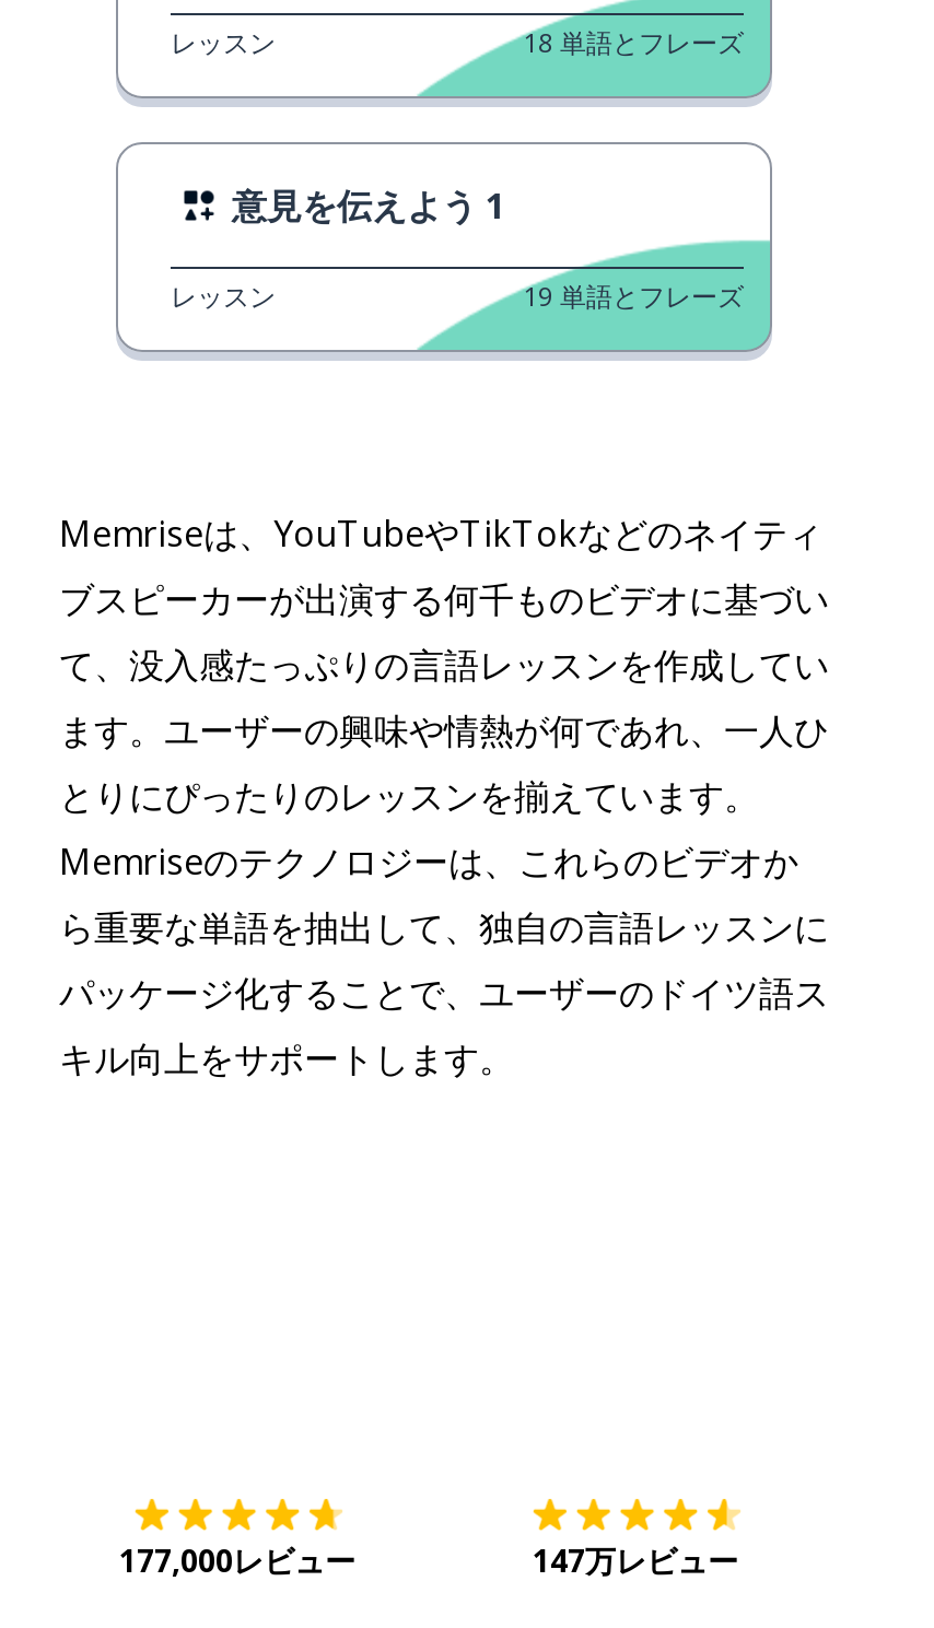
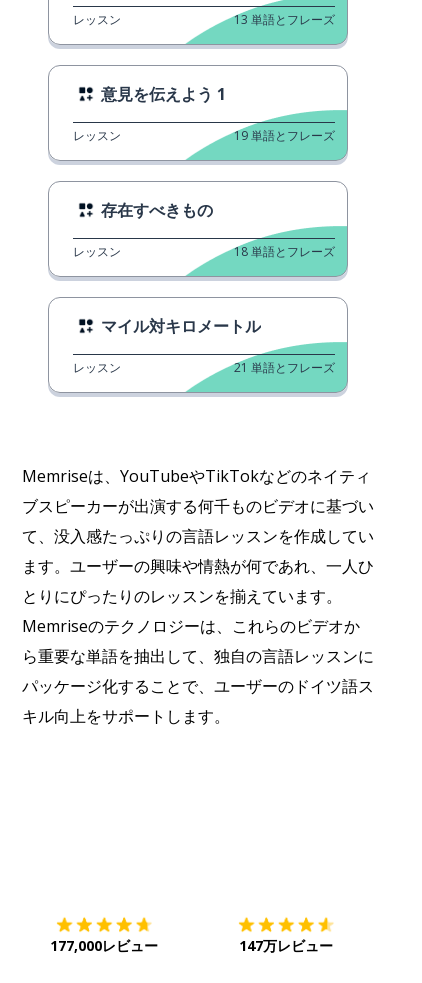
moved down: 18 単語とフレーズ

+ 13 単語とフレーズ

+ 存在すべきもの
+ レッスン
+ マイル対キロメートル
+ レッスン
+ 21 単語とフレーズ
